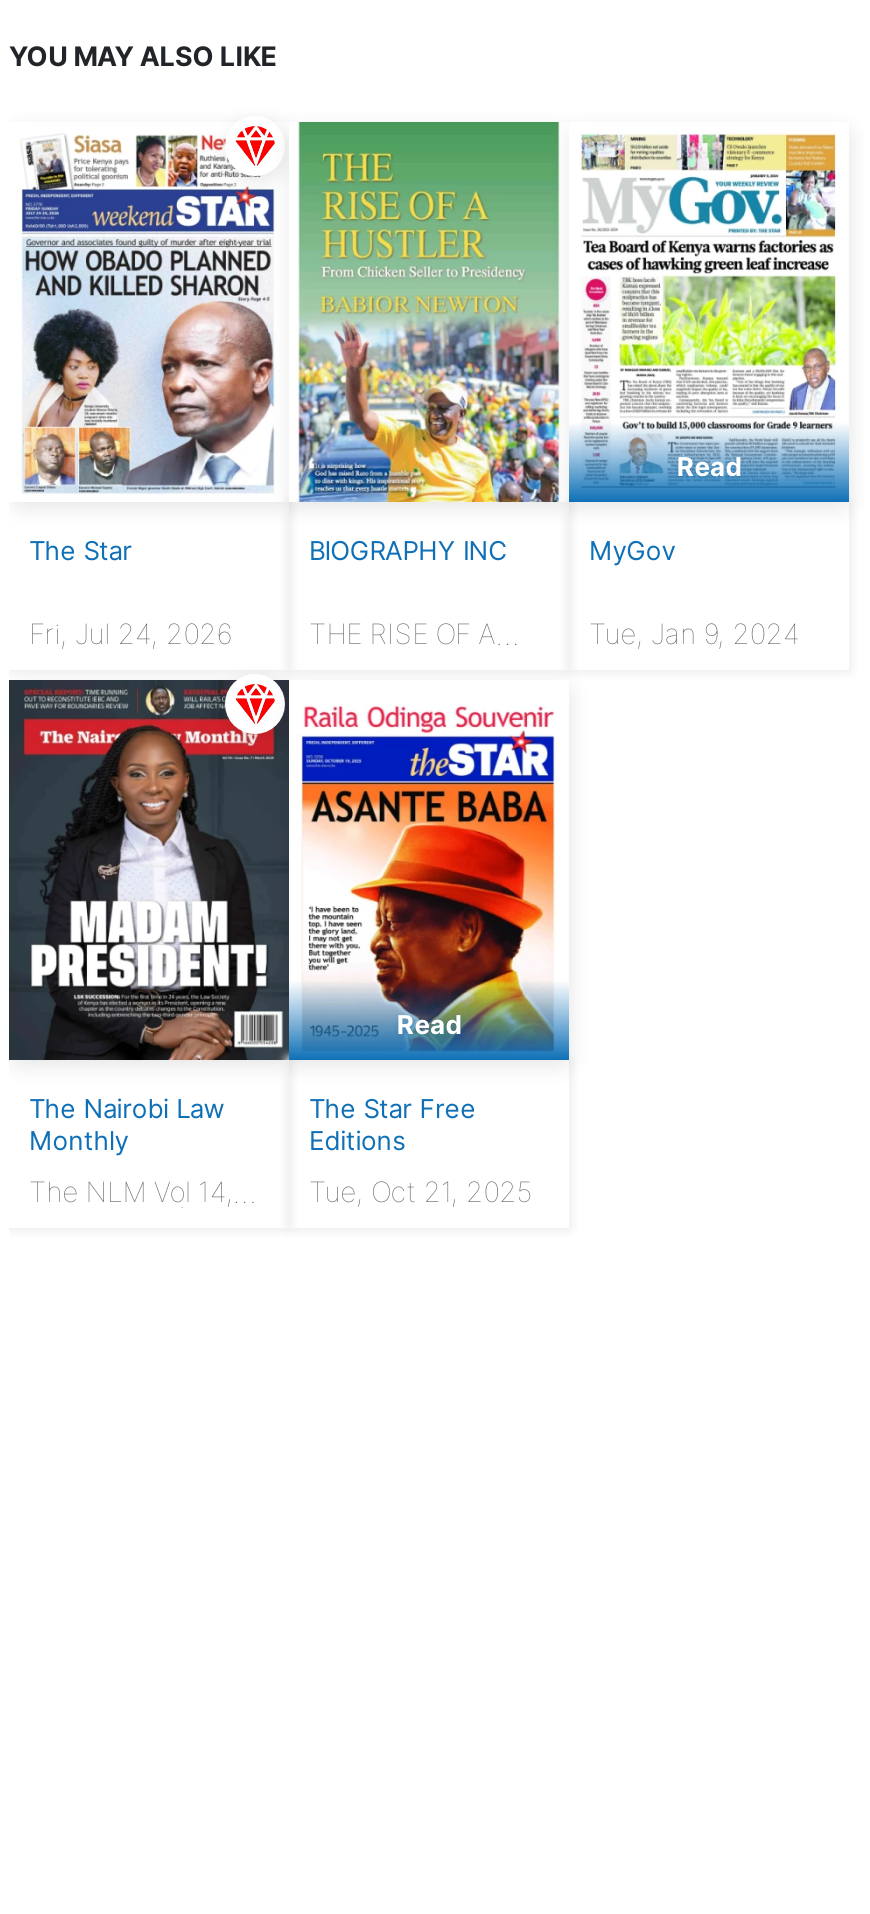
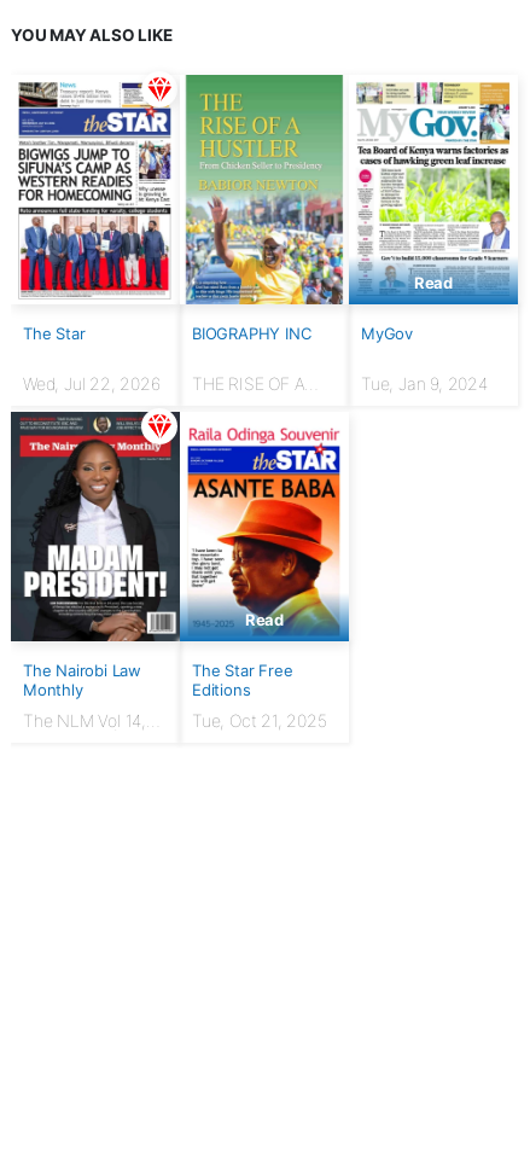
- [image]
+ [image]

- Fri, Jul 24, 2026
+ Wed, Jul 22, 2026
